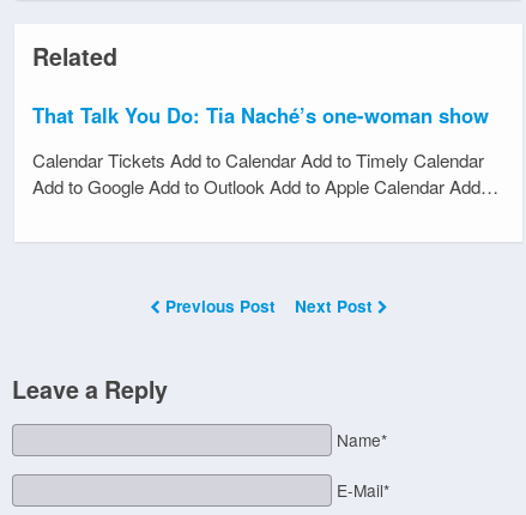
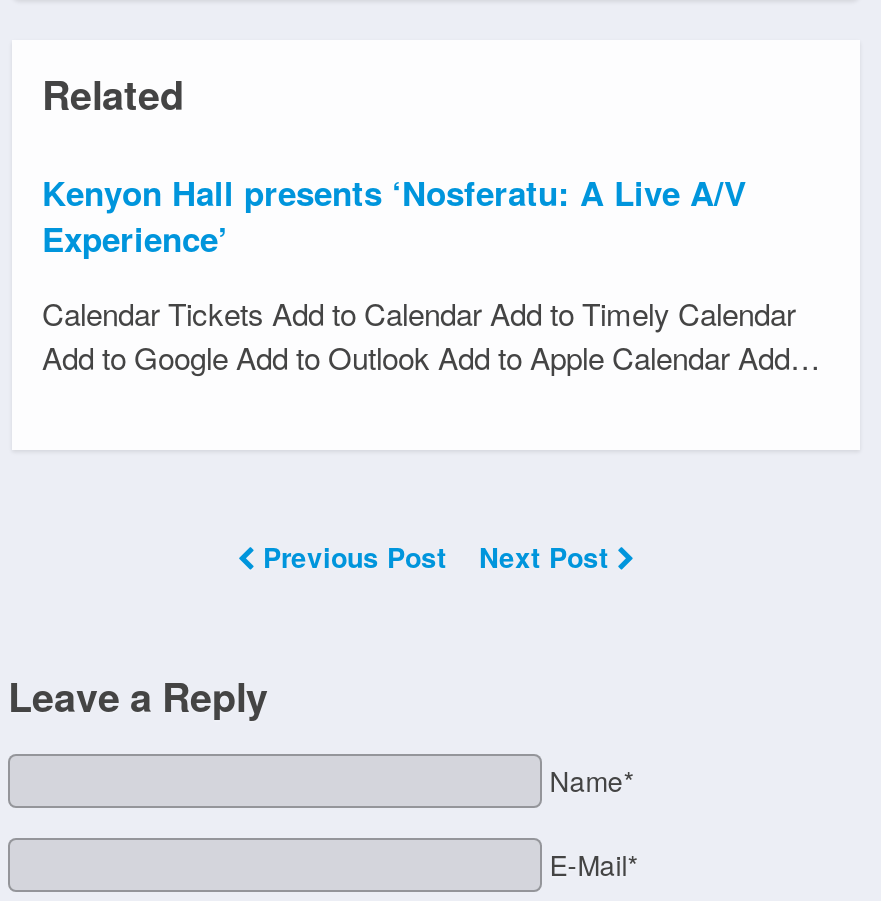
- That Talk You Do: Tia Naché’s one-woman show
+ Kenyon Hall presents ‘Nosferatu: A Live A/V
+ Experience’
